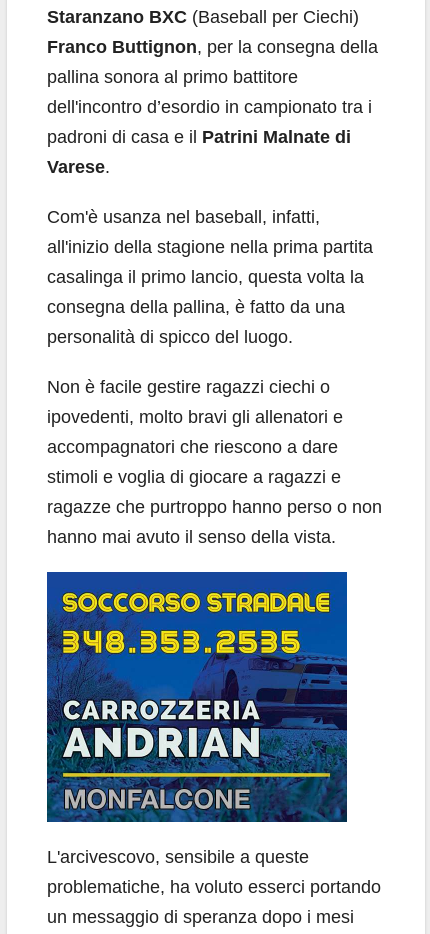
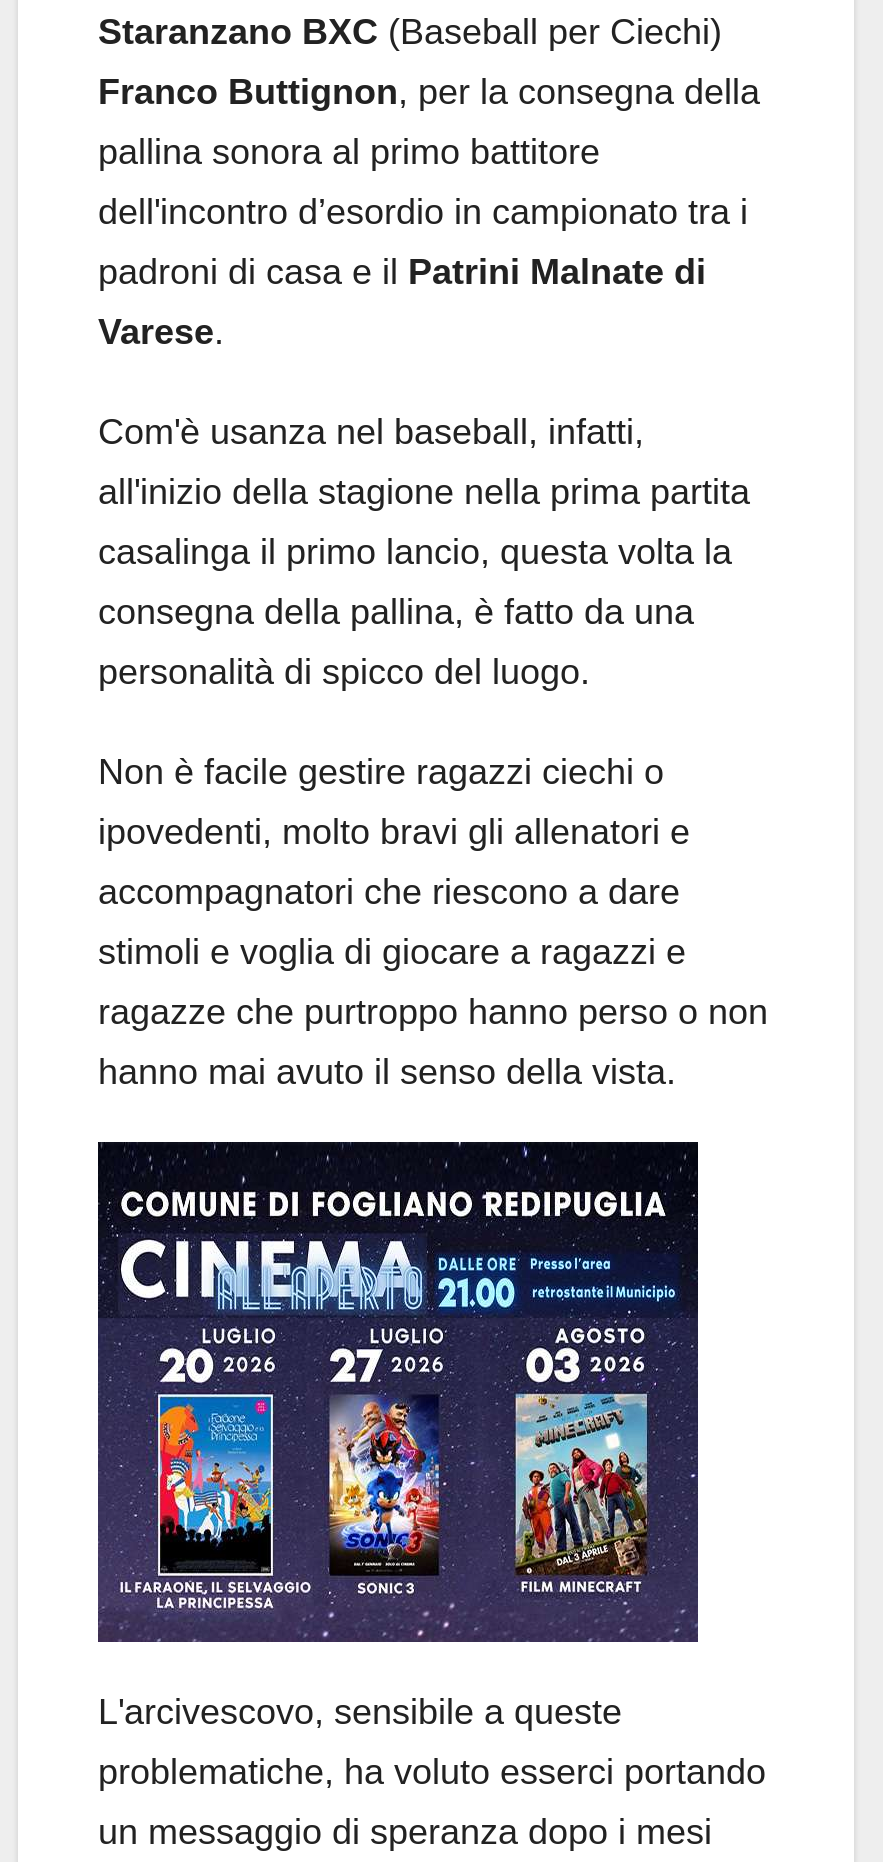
- [image]
+ [image]
